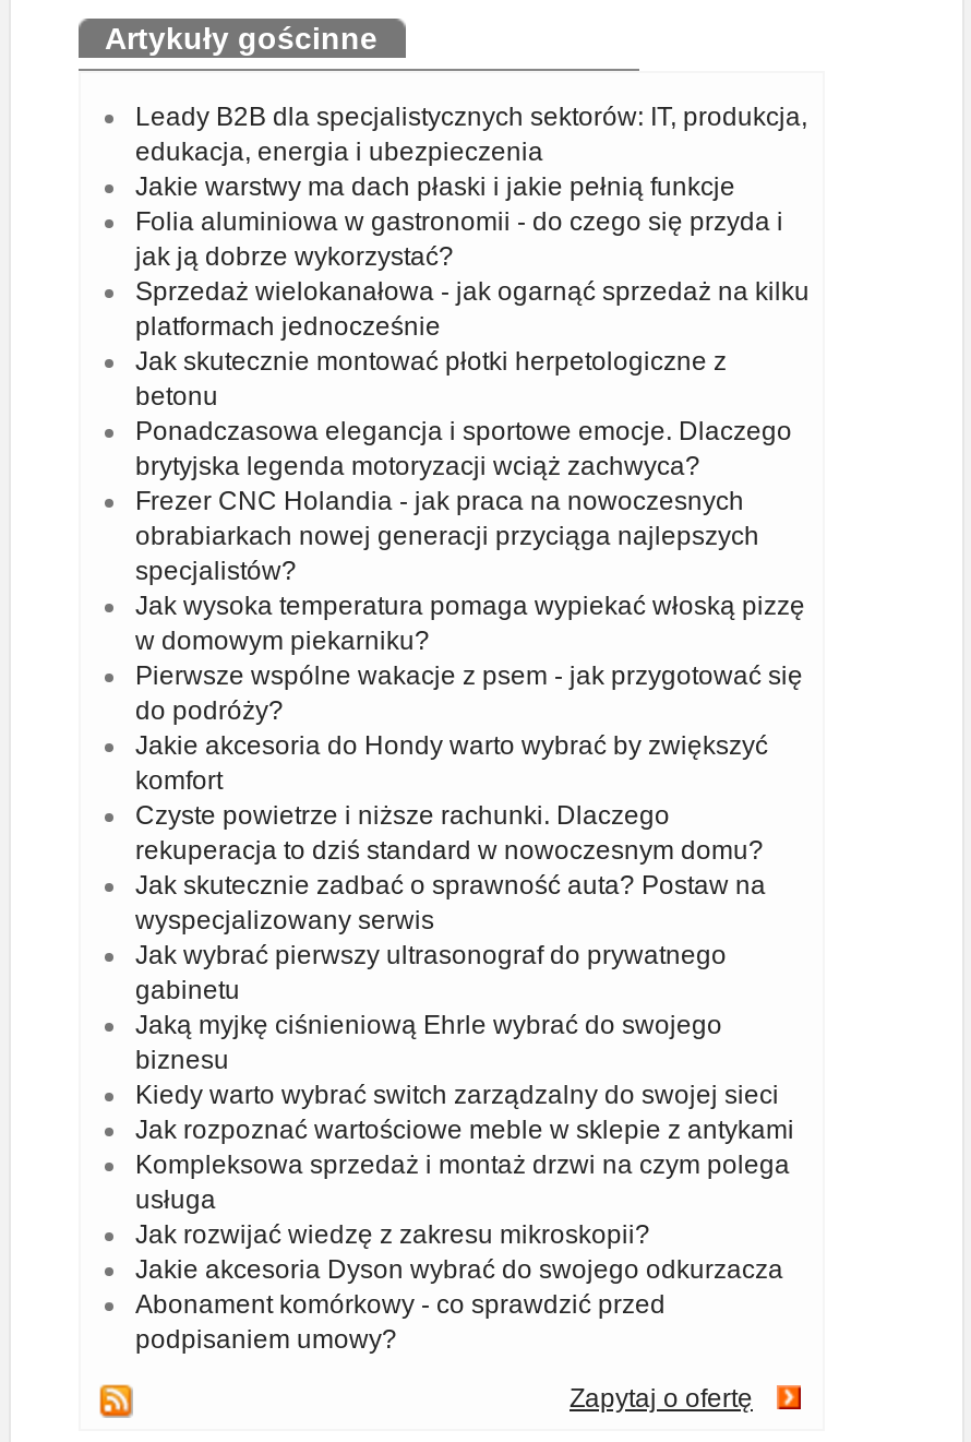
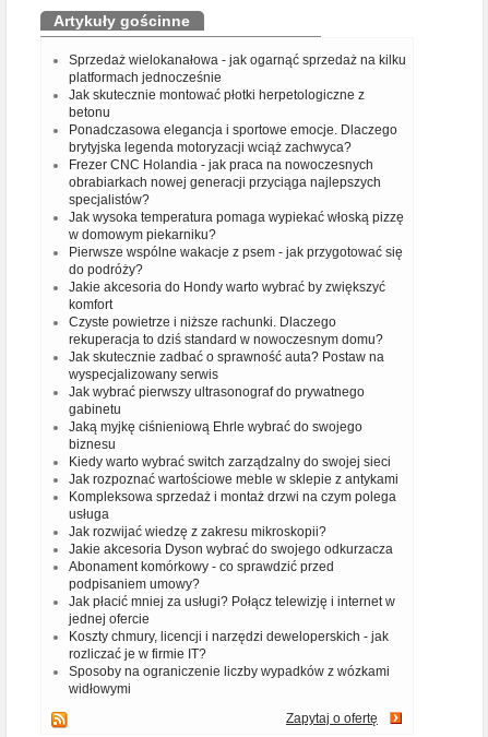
- Leady B2B dla specjalistycznych sektorów: IT, produkcja,
- edukacja, energia i ubezpieczenia
- Jakie warstwy ma dach płaski i jakie pełnią funkcje
- Folia aluminiowa w gastronomii - do czego się przyda i
- jak ją dobrze wykorzystać?

moved up: Sprzedaż wielokanałowa - jak ogarnąć sprzedaż na kilku | platformach jednocześnie | Jak skutecznie montować płotki herpetologiczne z | ... | Abonament komórkowy - co sprawdzić przed | podpisaniem umowy?

+ Jak płacić mniej za usługi? Połącz telewizję i internet w
+ jednej ofercie
+ Koszty chmury, licencji i narzędzi deweloperskich - jak
+ rozliczać je w firmie IT?
+ Sposoby na ograniczenie liczby wypadków z wózkami
+ widłowymi
